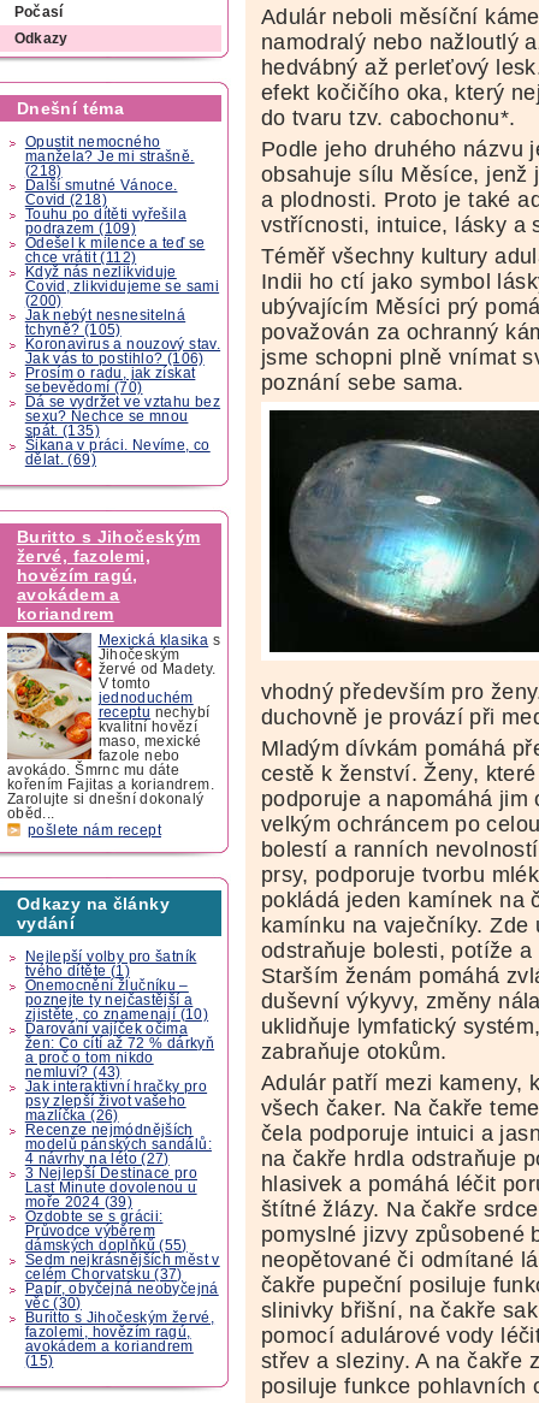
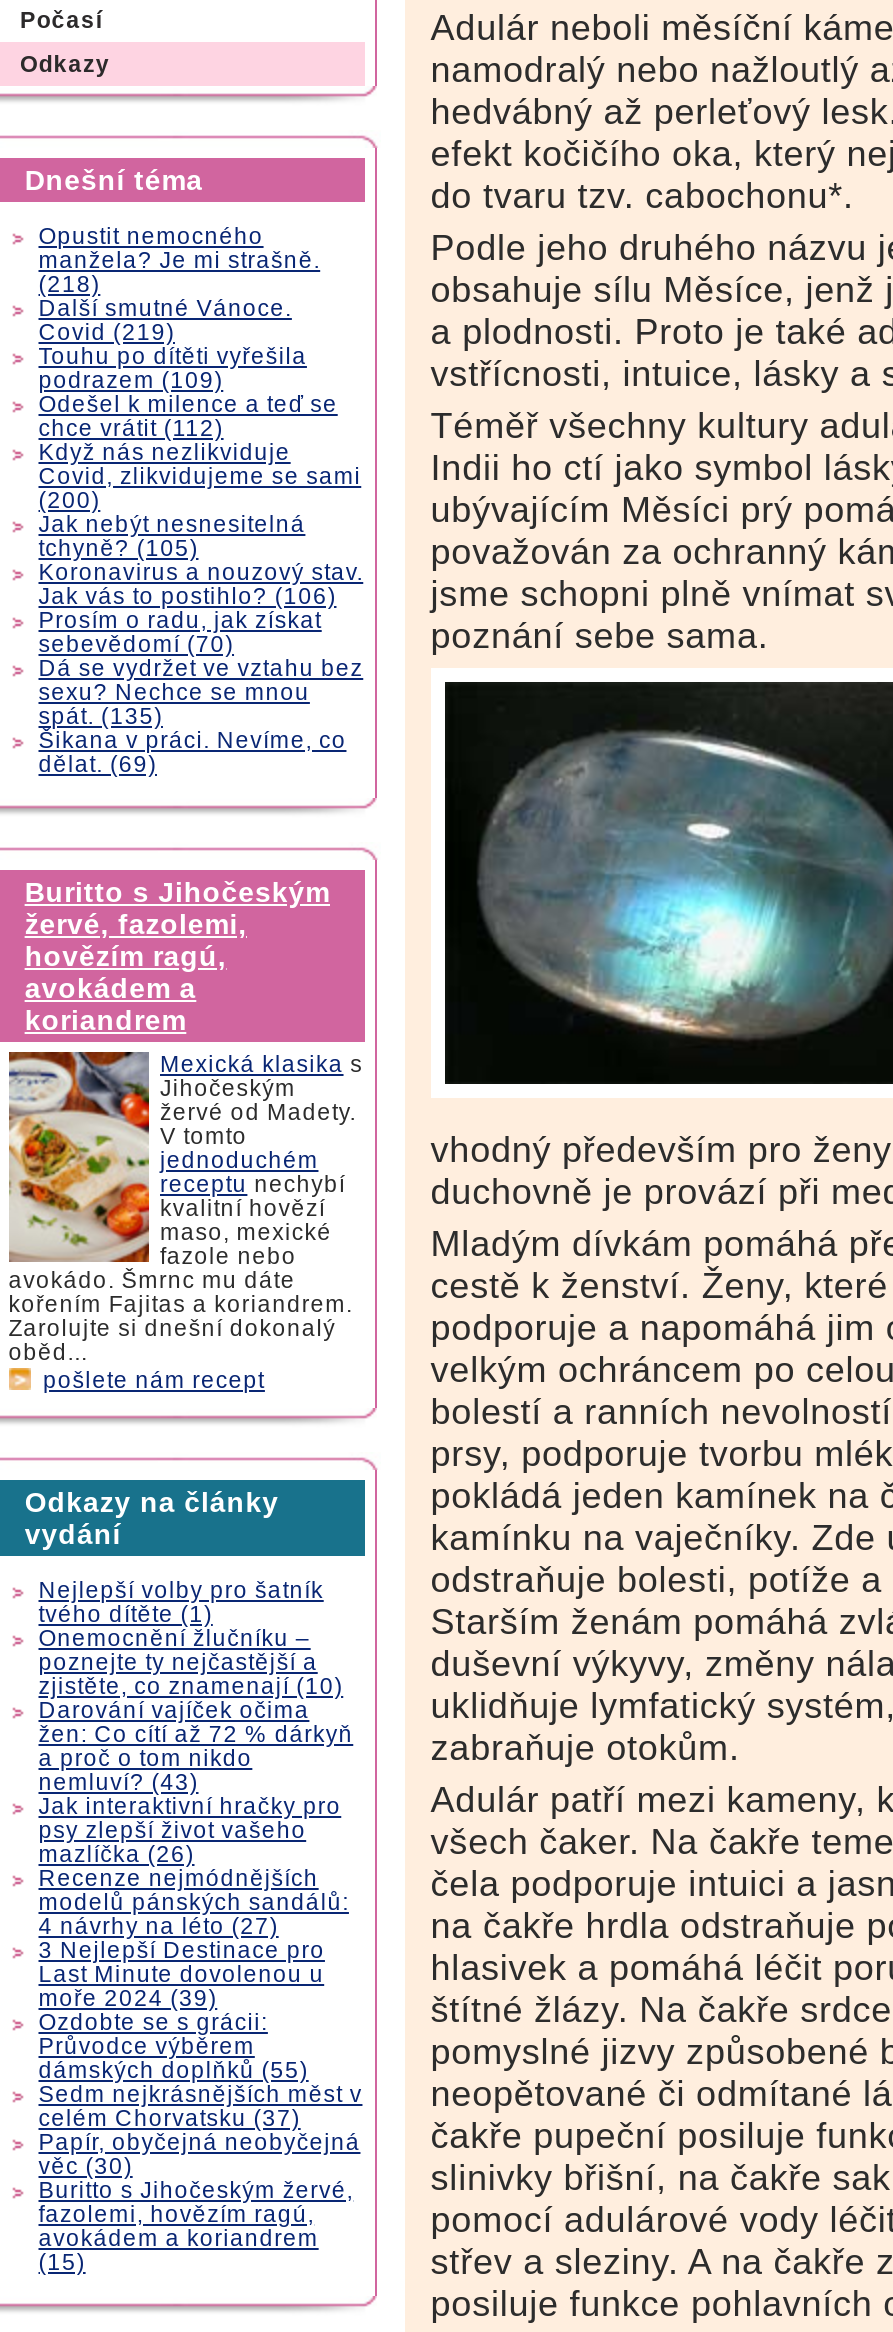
- Covid (218)
+ Covid (219)
